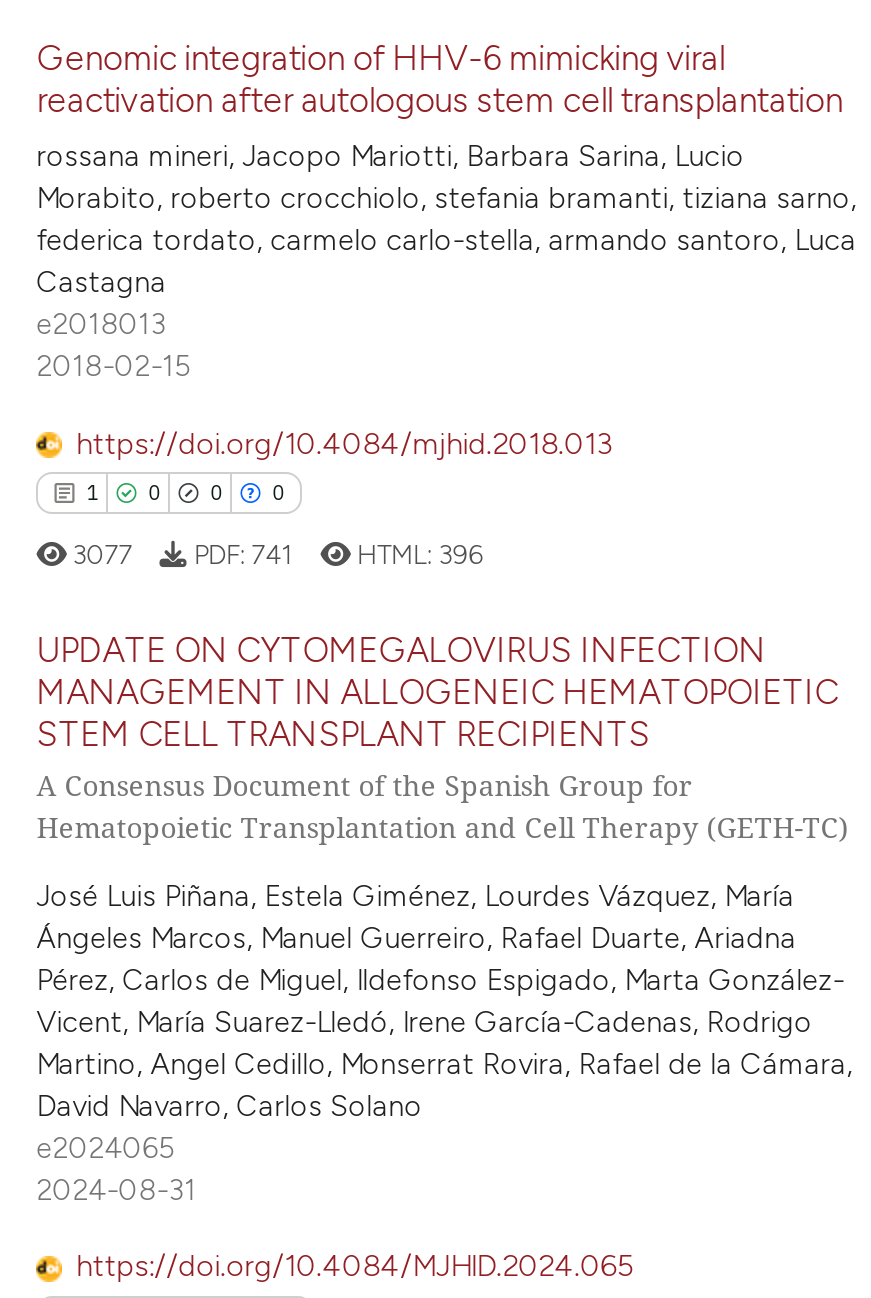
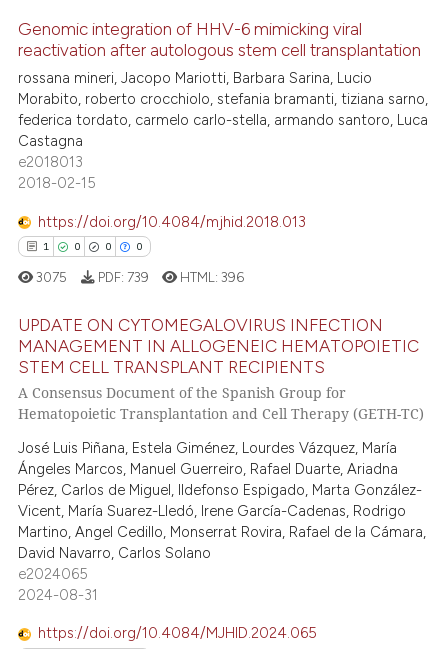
- 3077
+ 3075

- PDF: 741
+ PDF: 739
